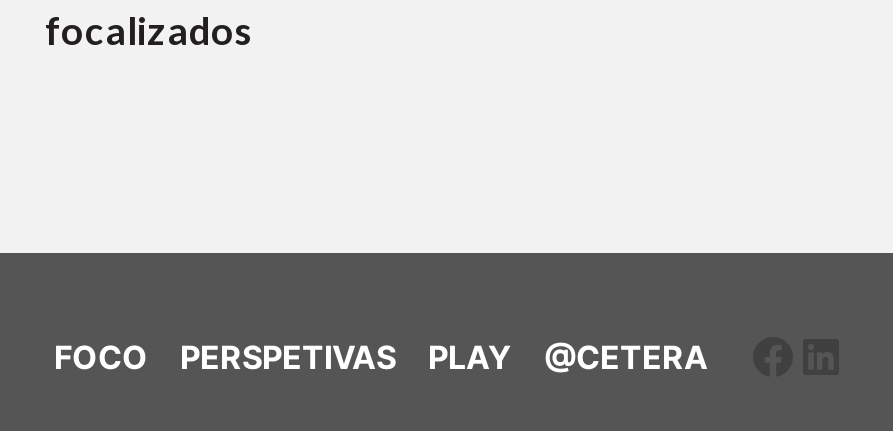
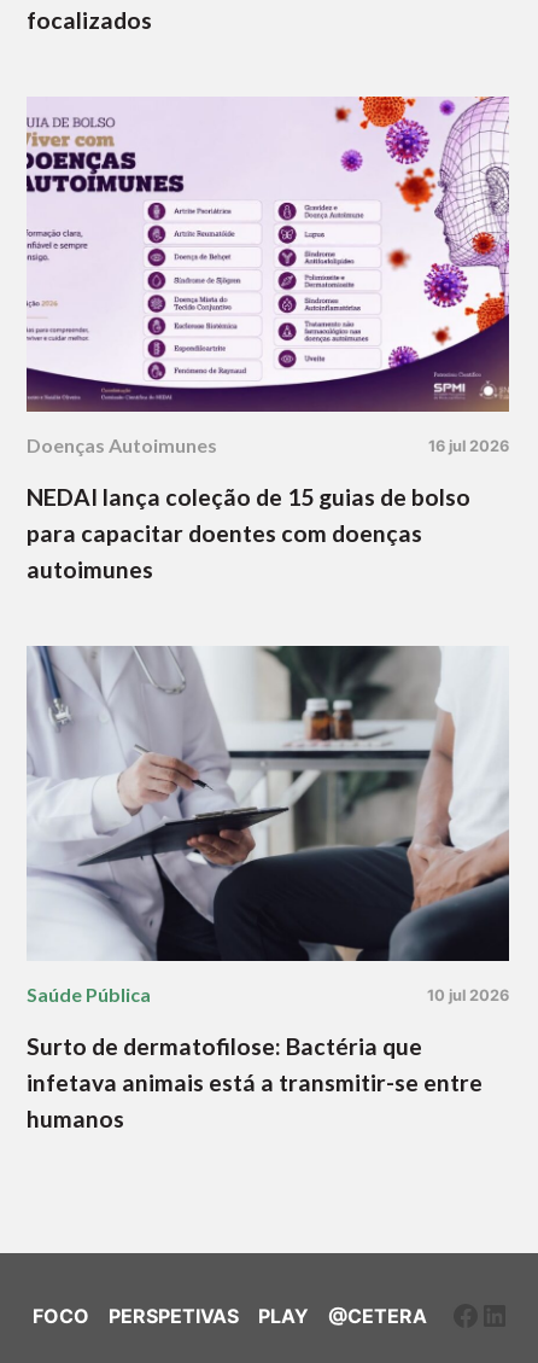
+ [image]
+ Doenças Autoimunes
+ 16 jul 2026
+ NEDAI lança coleção de 15 guias de bolso
+ para capacitar doentes com doenças
+ autoimunes

+ [image]
+ Saúde Pública
+ 10 jul 2026
+ Surto de dermatofilose: Bactéria que
+ infetava animais está a transmitir-se entre
+ humanos
